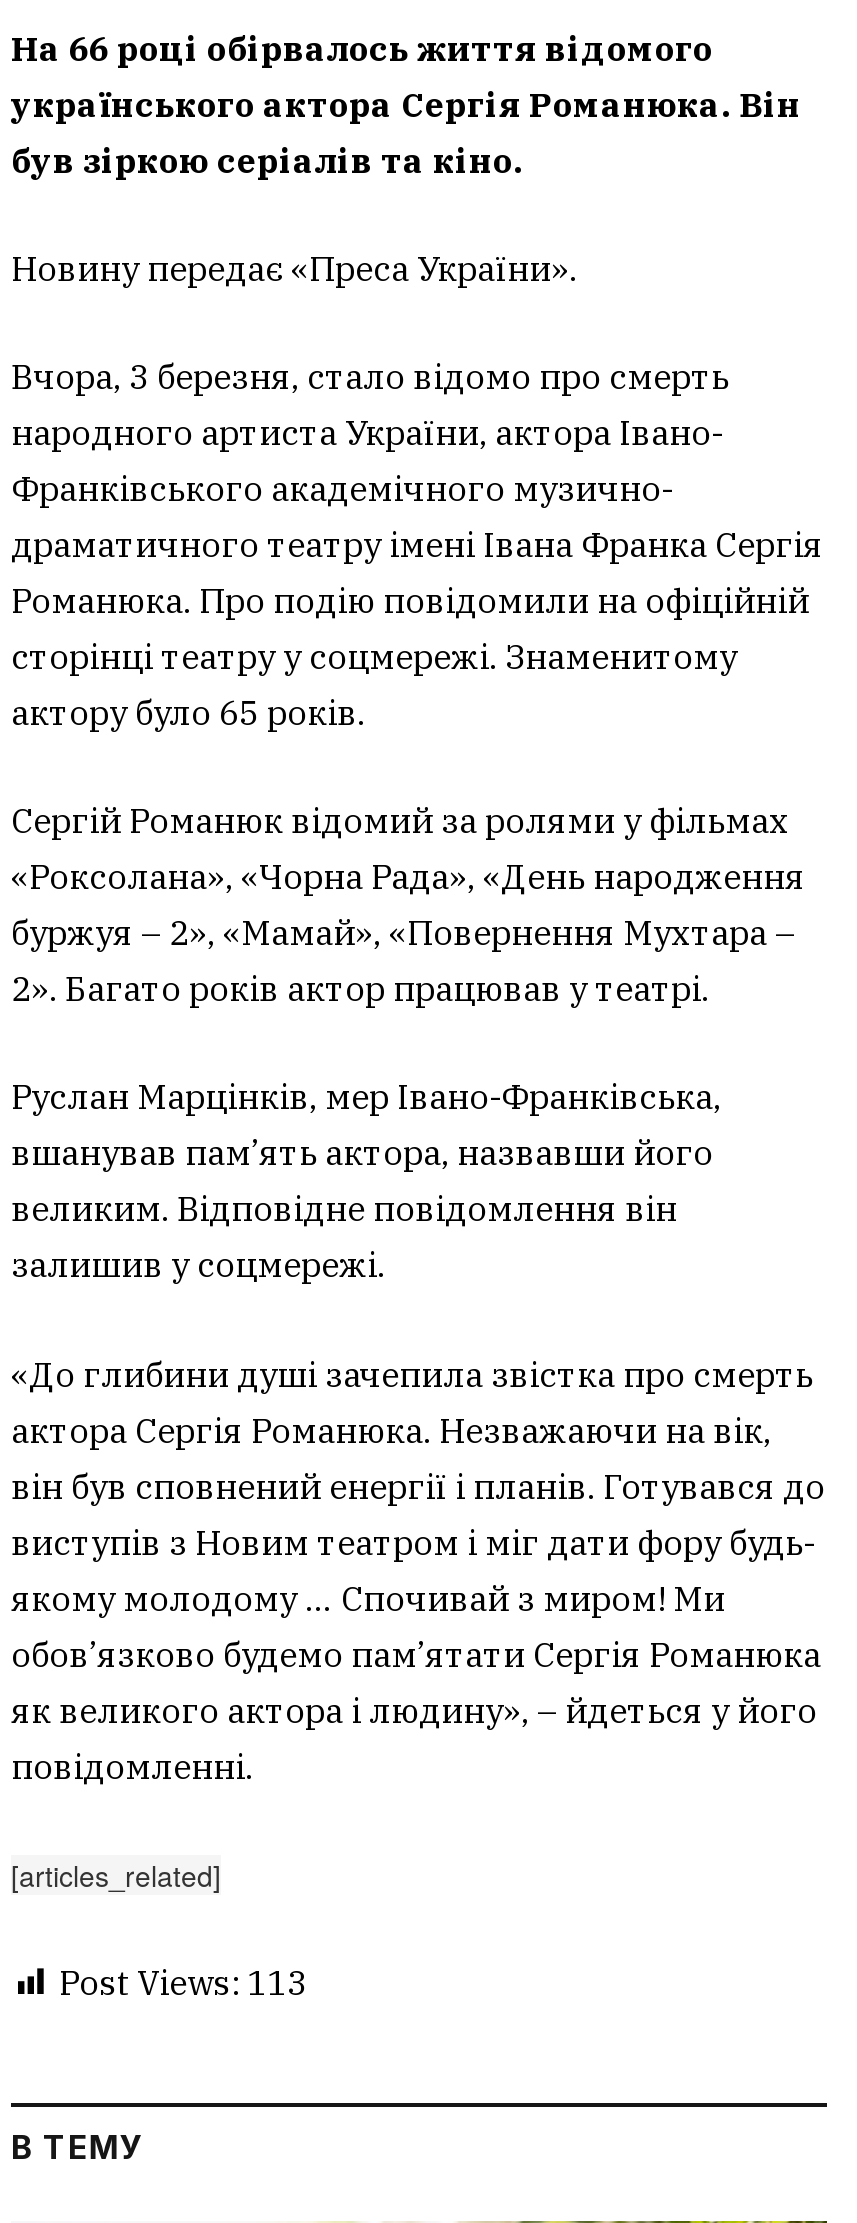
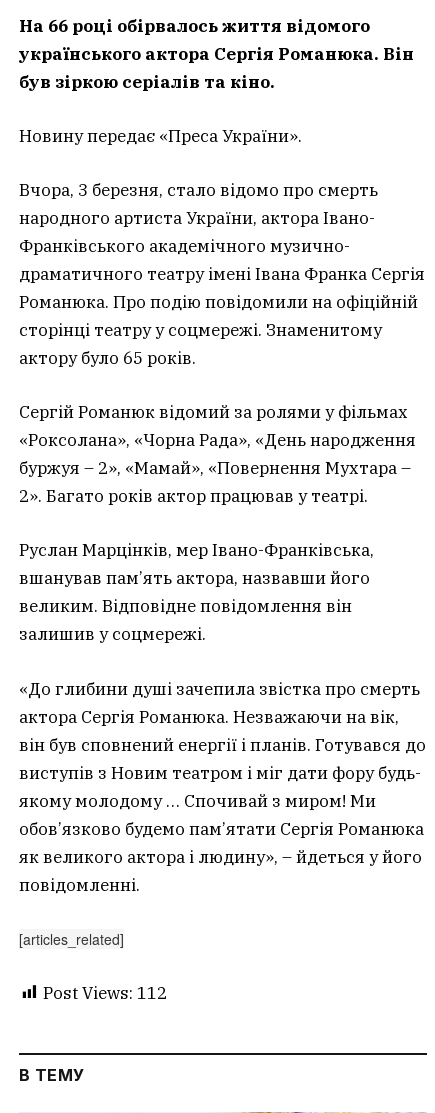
- Post Views: 113
+ Post Views: 112
